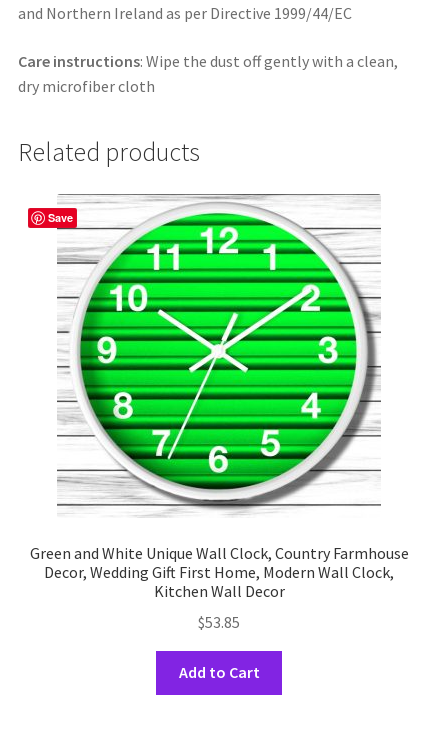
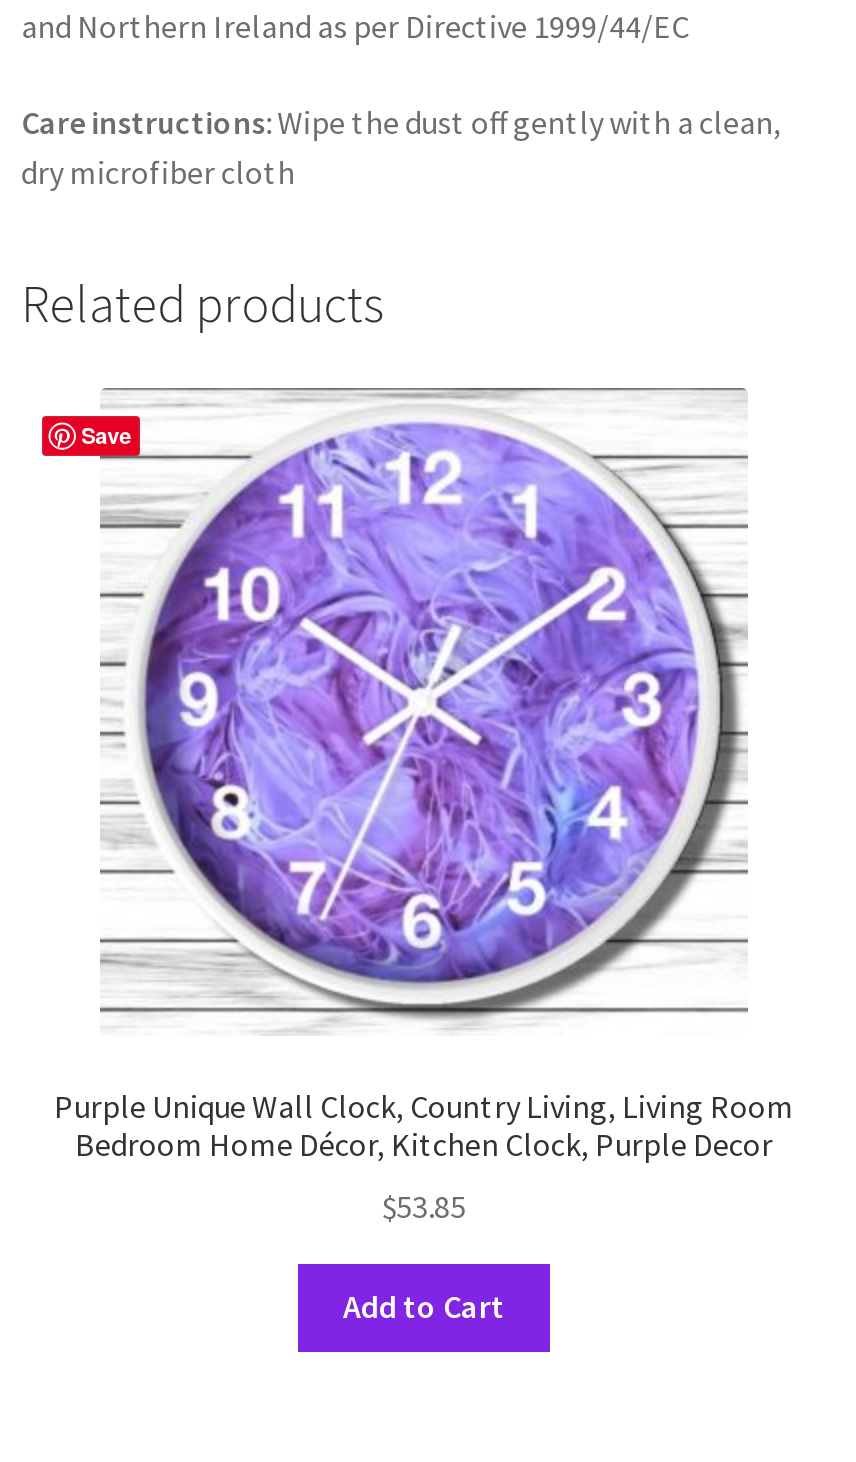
- [image]
+ [image]

- Green and White Unique Wall Clock, Country Farmhouse
- Decor, Wedding Gift First Home, Modern Wall Clock,
- Kitchen Wall Decor
+ Purple Unique Wall Clock, Country Living, Living Room
+ Bedroom Home Décor, Kitchen Clock, Purple Decor
